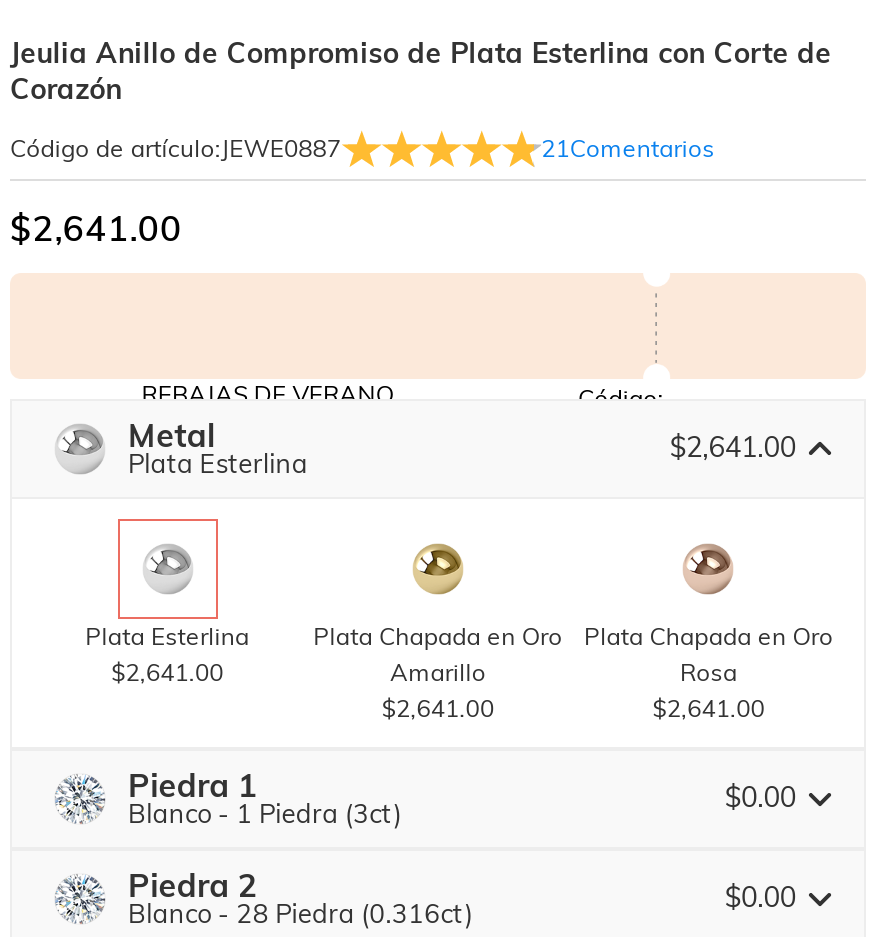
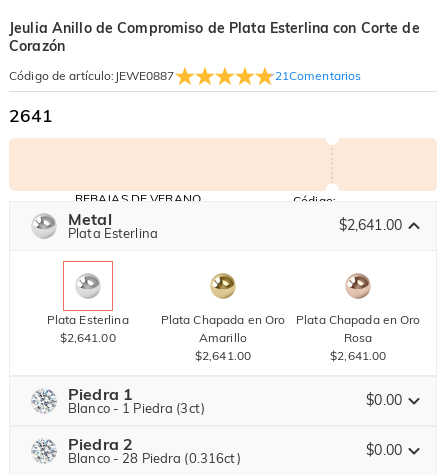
- $2,641.00
+ 2641
